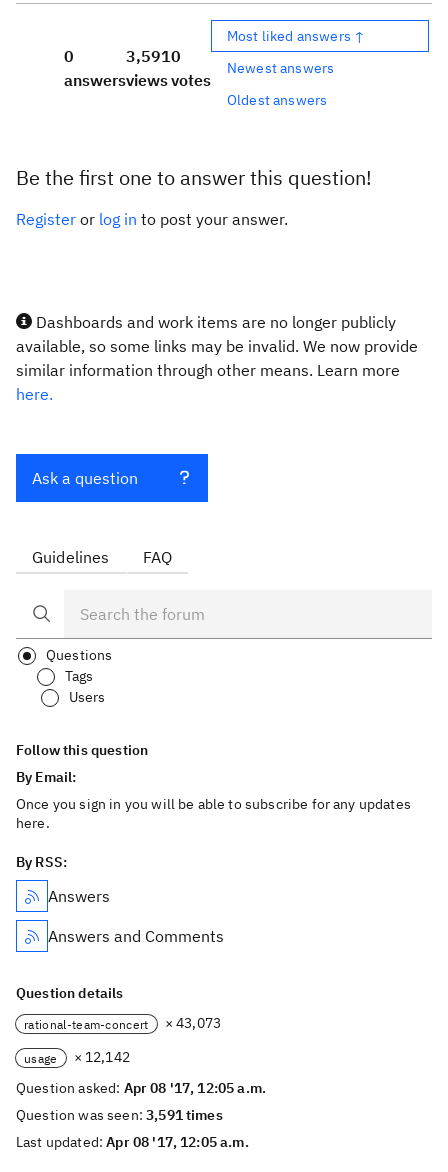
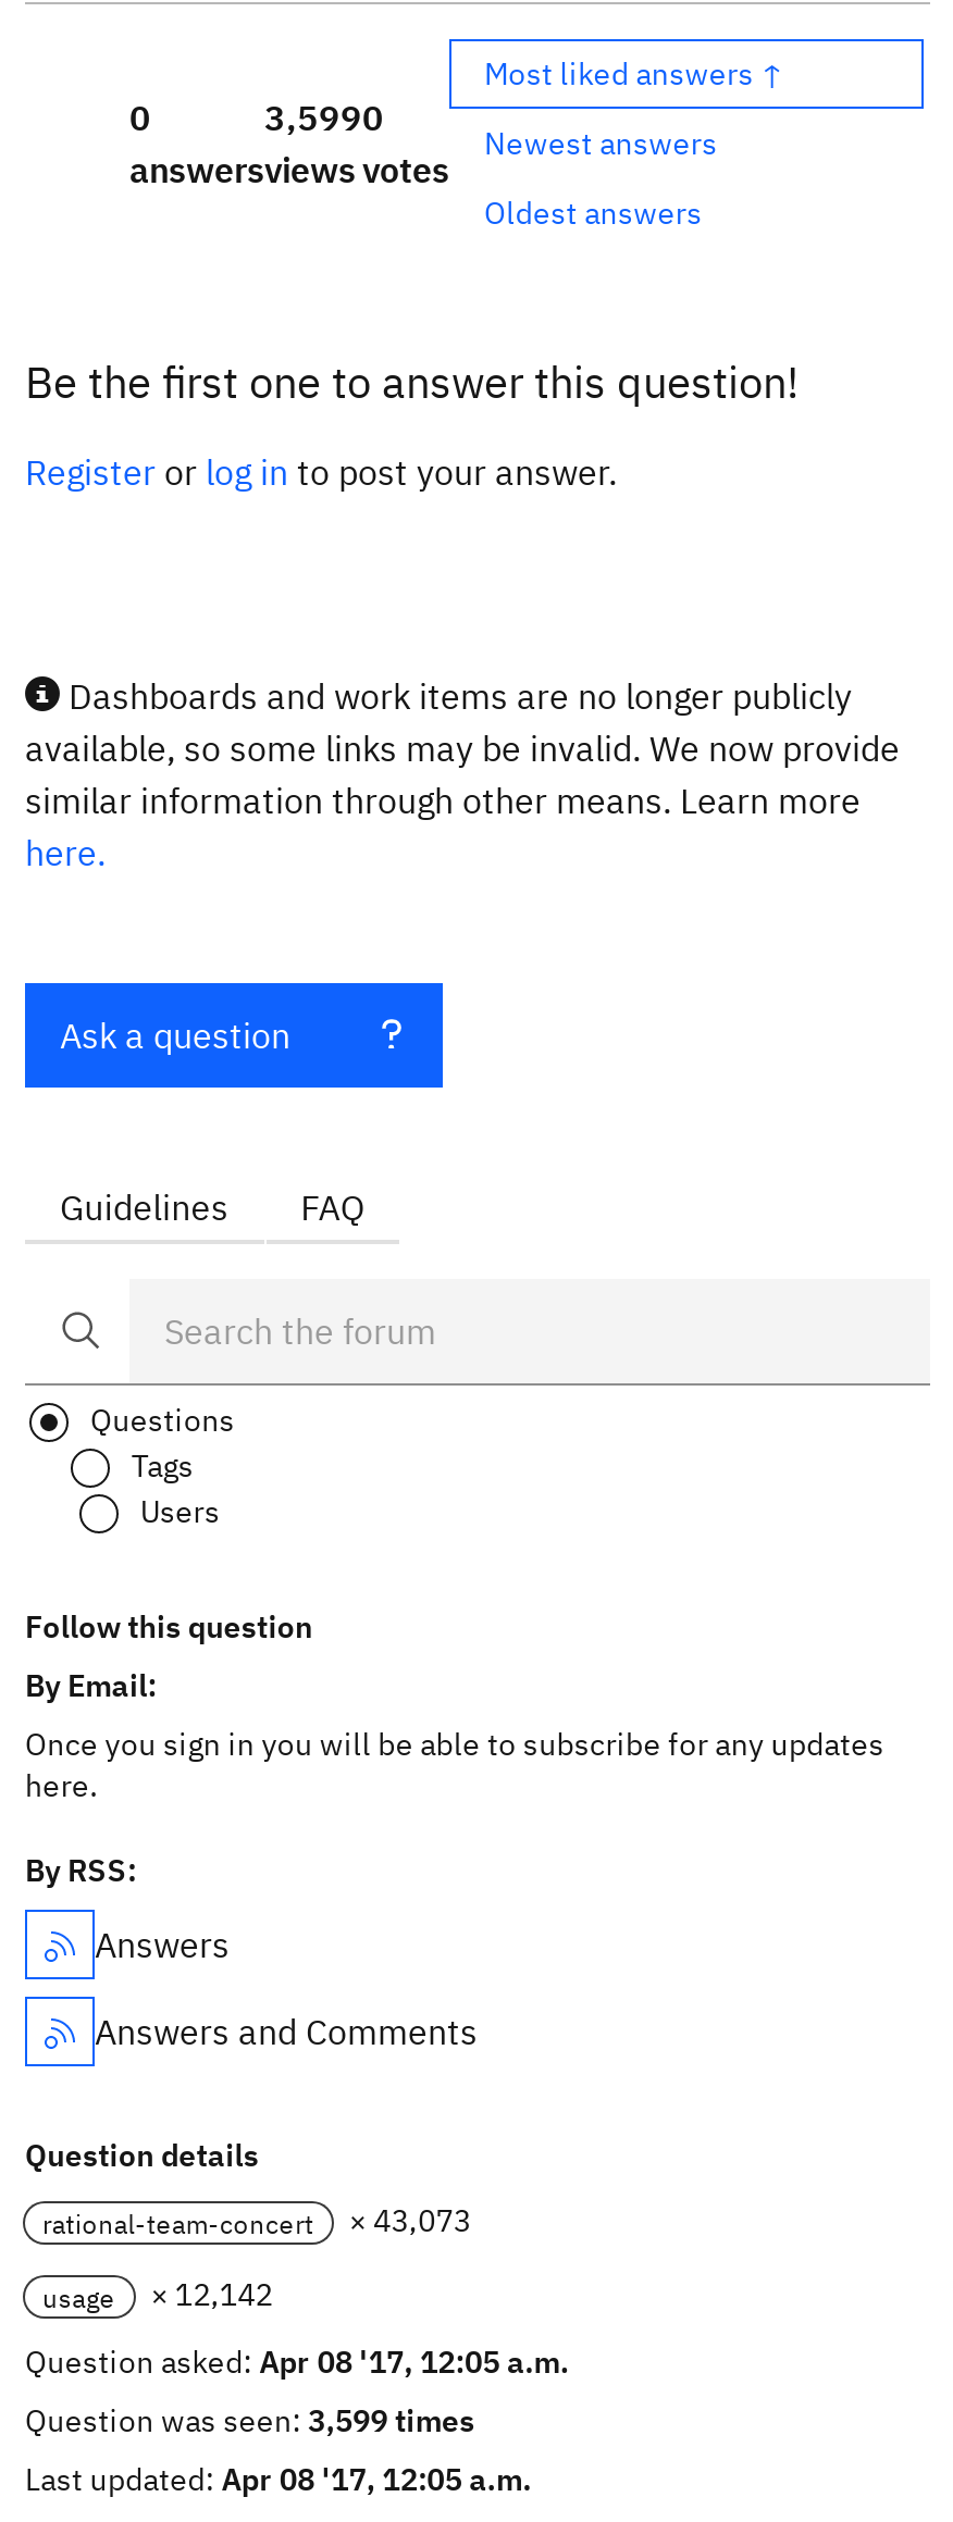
- 3,591 0
+ 3,599 0

- Question was seen: 3,591 times
+ Question was seen: 3,599 times
